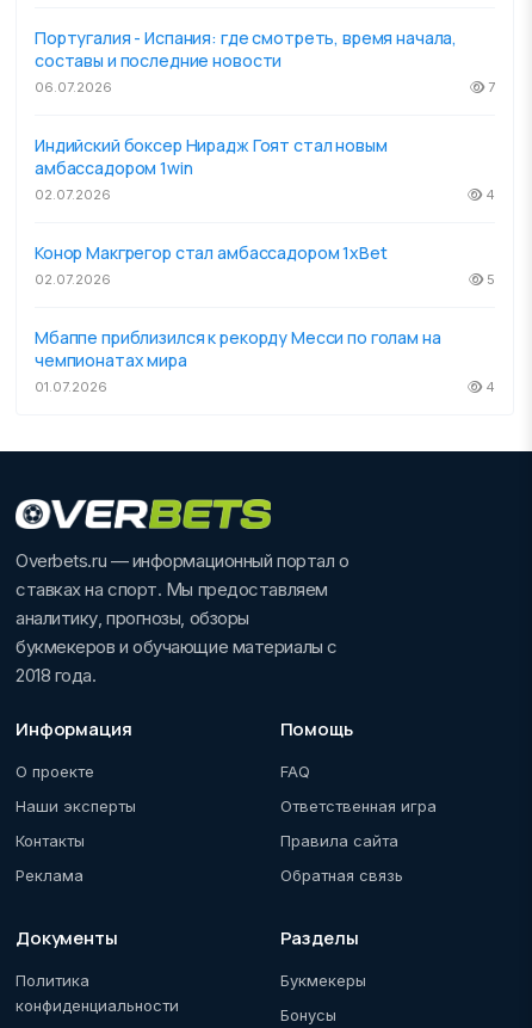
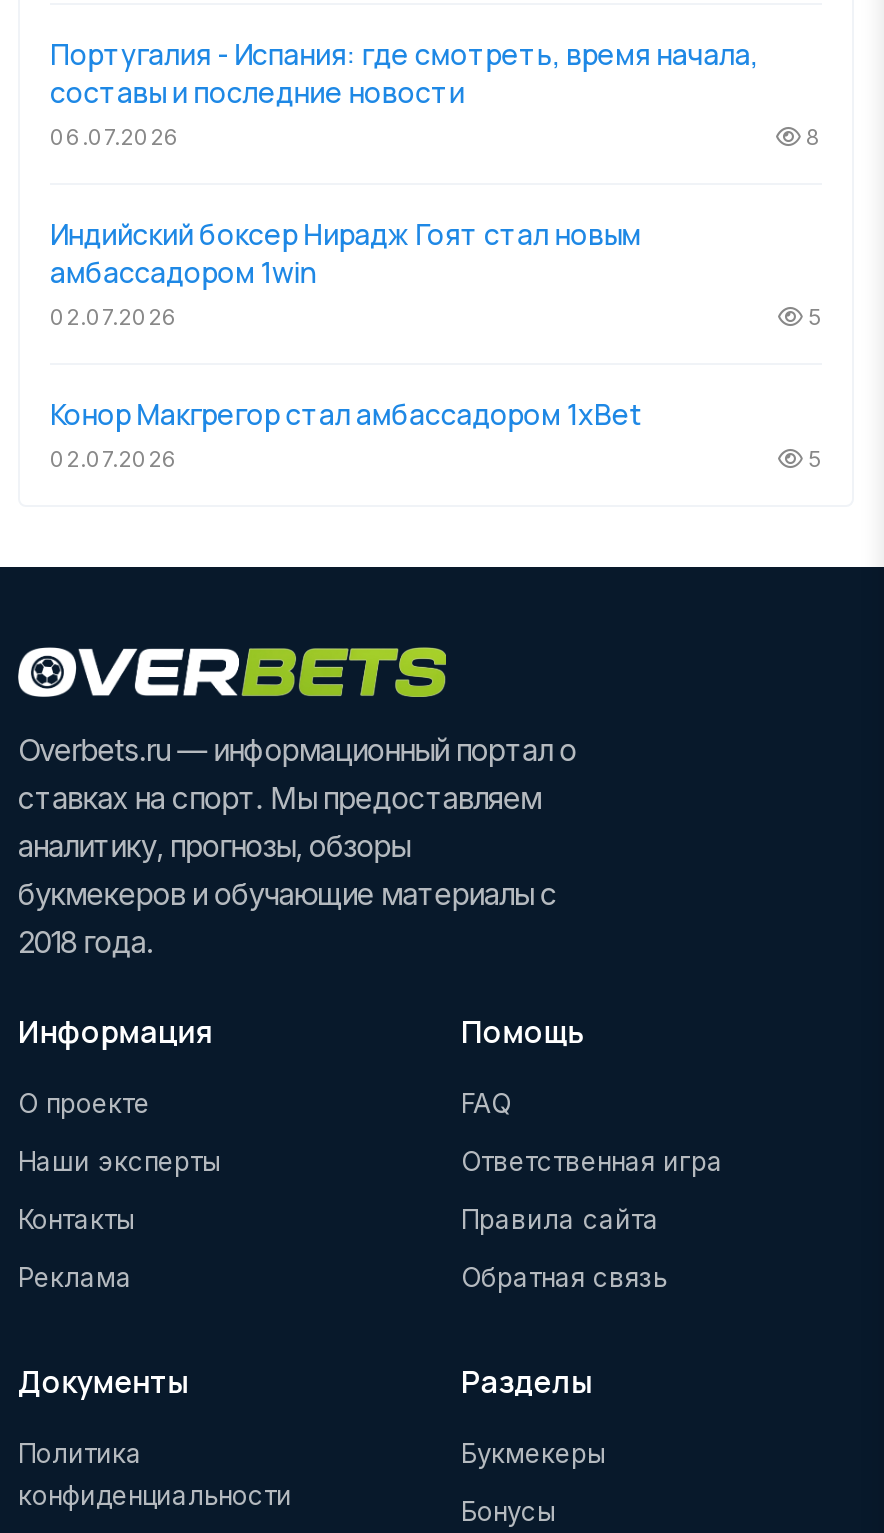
- 7
+ 8

- 4
+ 5

- Мбаппе приблизился к рекорду Месси по голам на
- чемпионатах мира
- 01.07.2026
- 4
